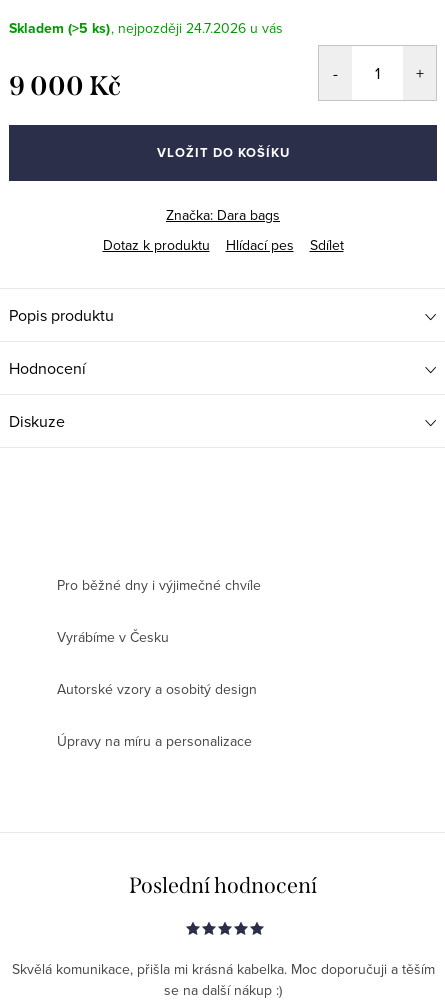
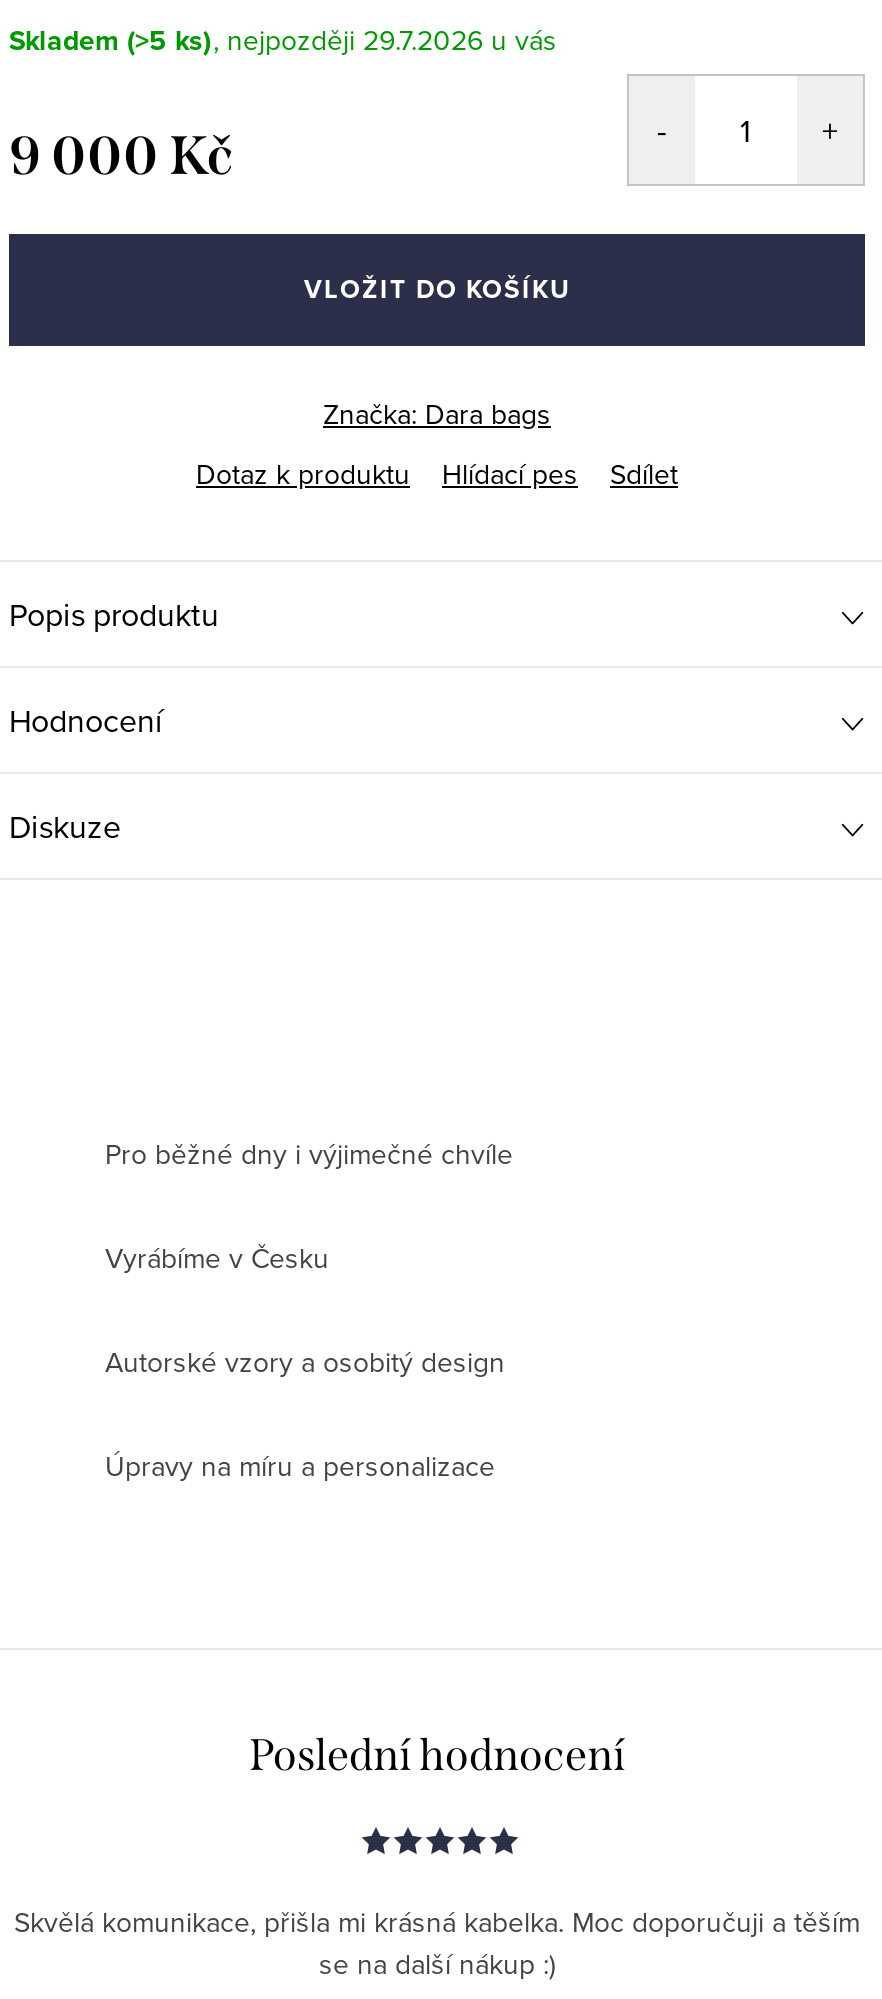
- 24.7.2026
+ 29.7.2026
